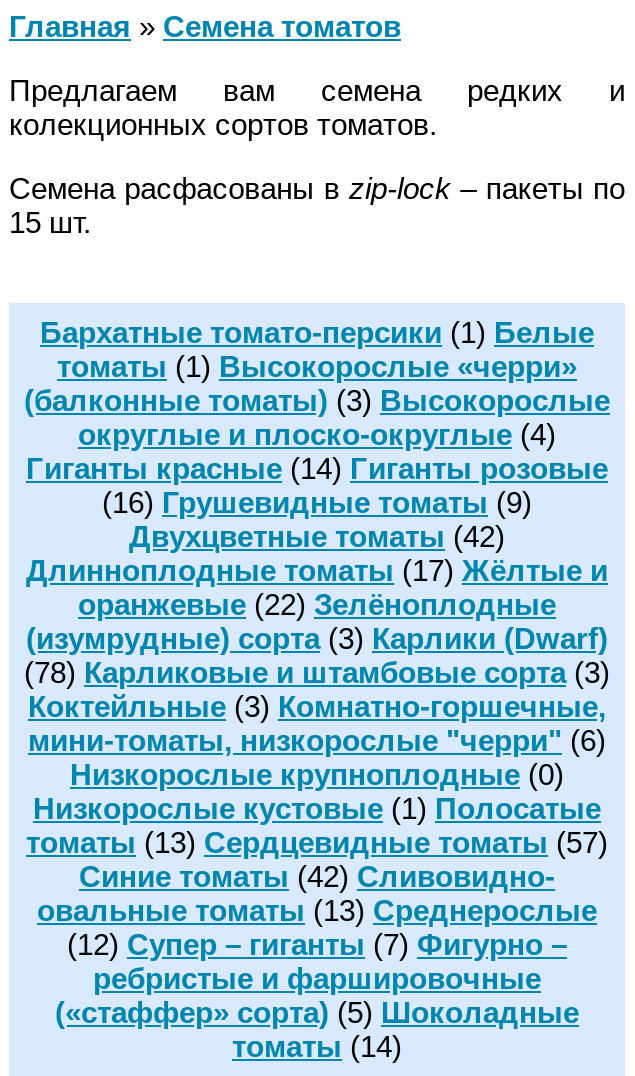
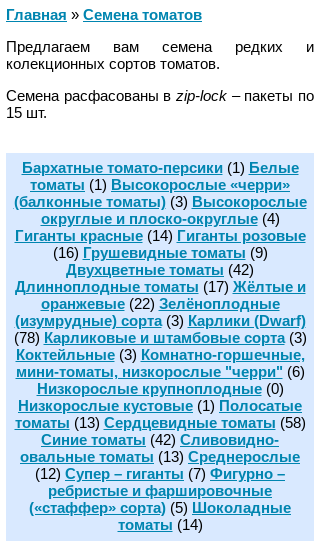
- томаты (13) Сердцевидные томаты (57)
+ томаты (13) Сердцевидные томаты (58)
